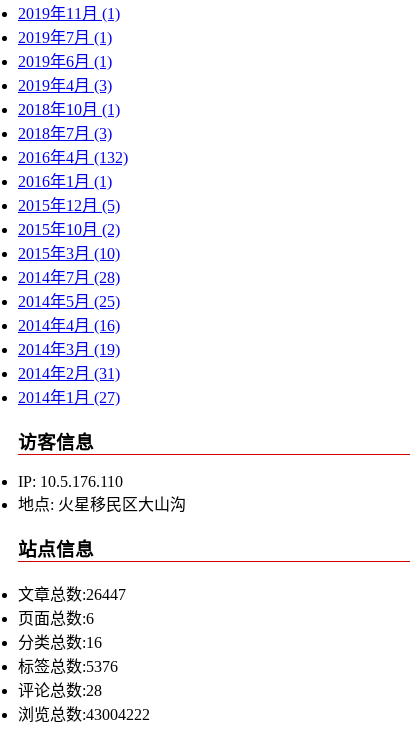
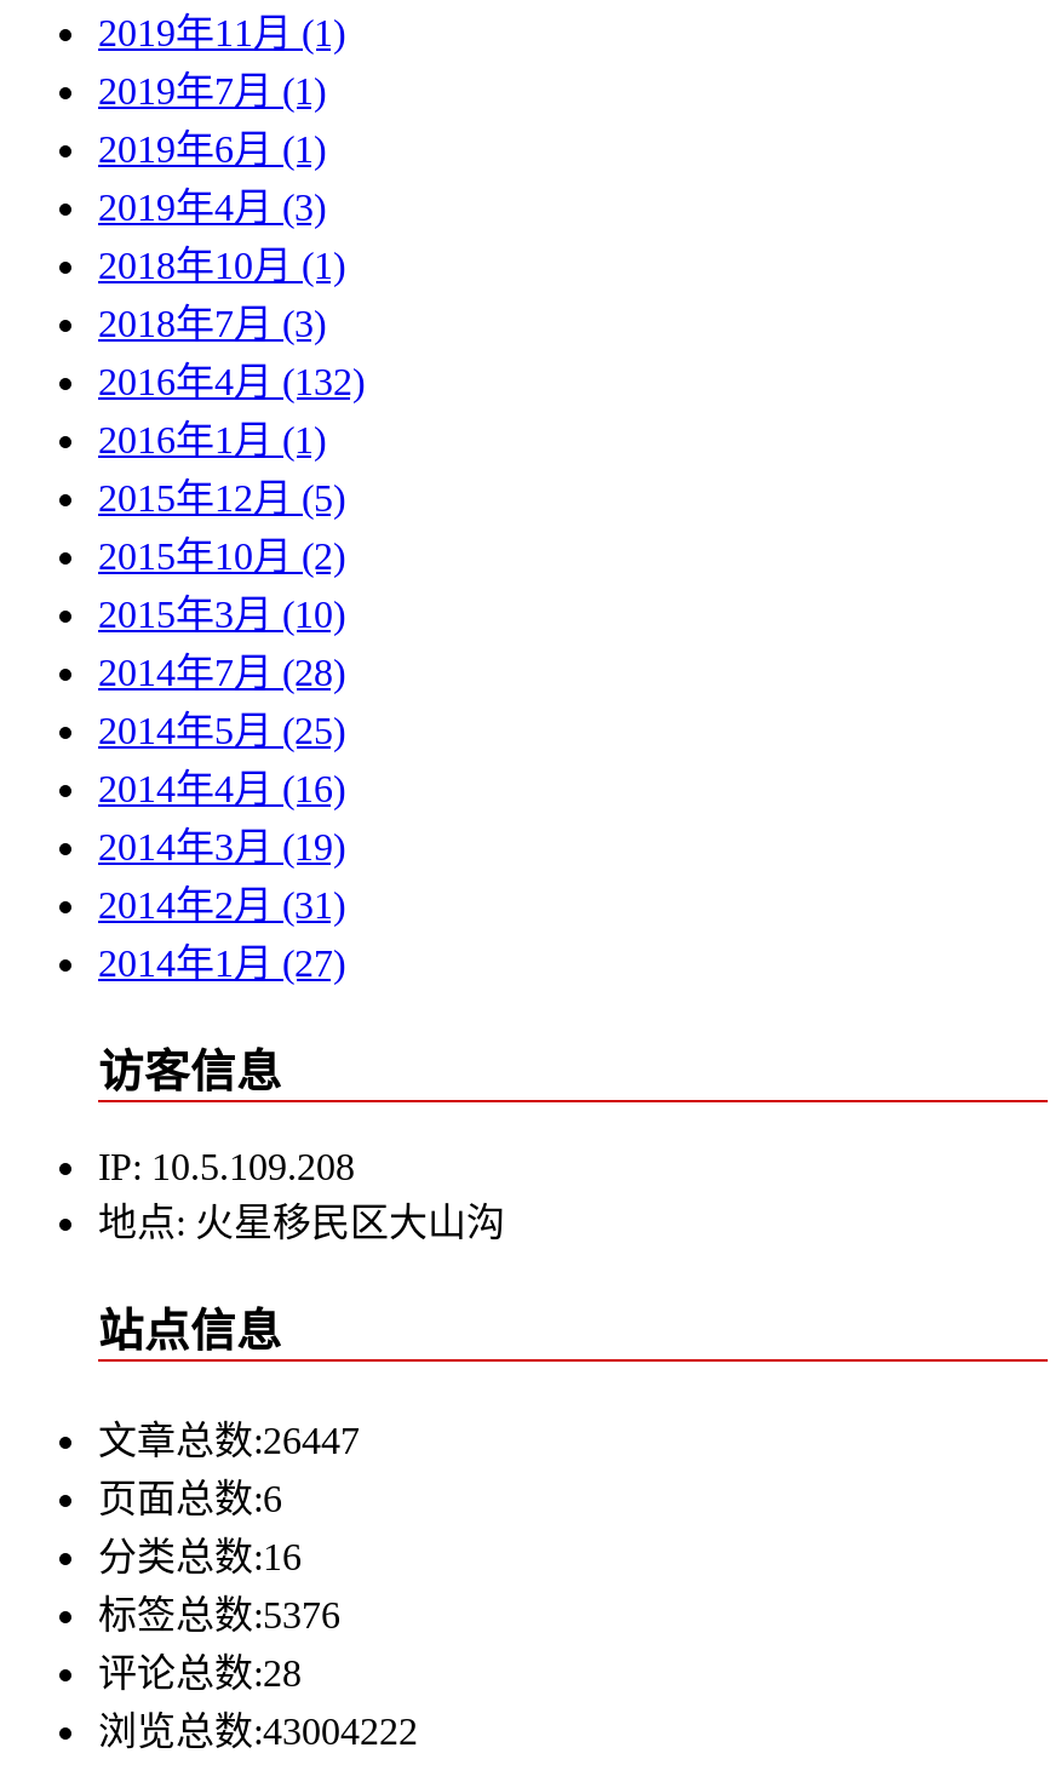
- IP: 10.5.176.110
+ IP: 10.5.109.208
